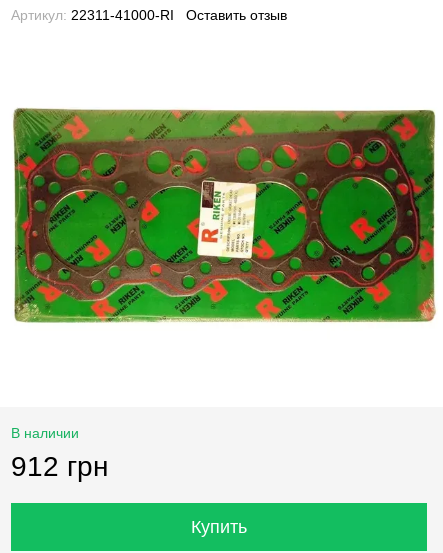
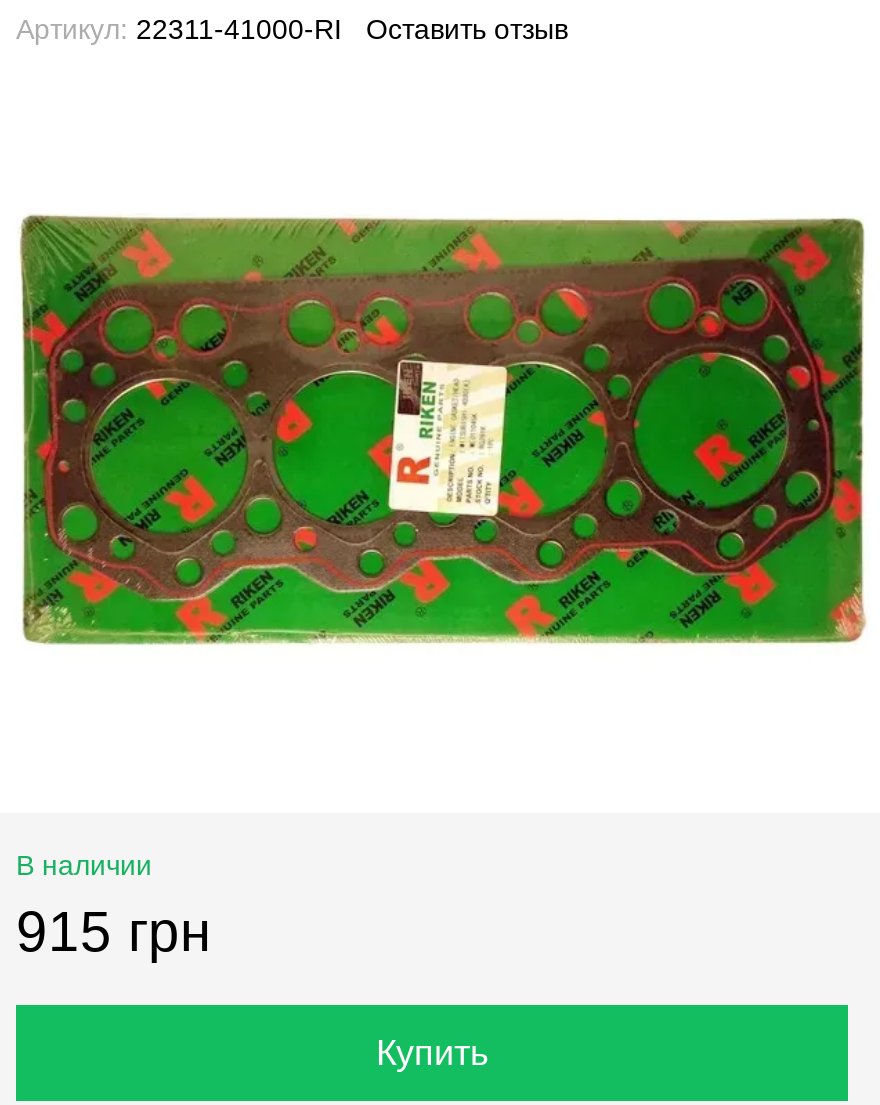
- 912 грн
+ 915 грн
